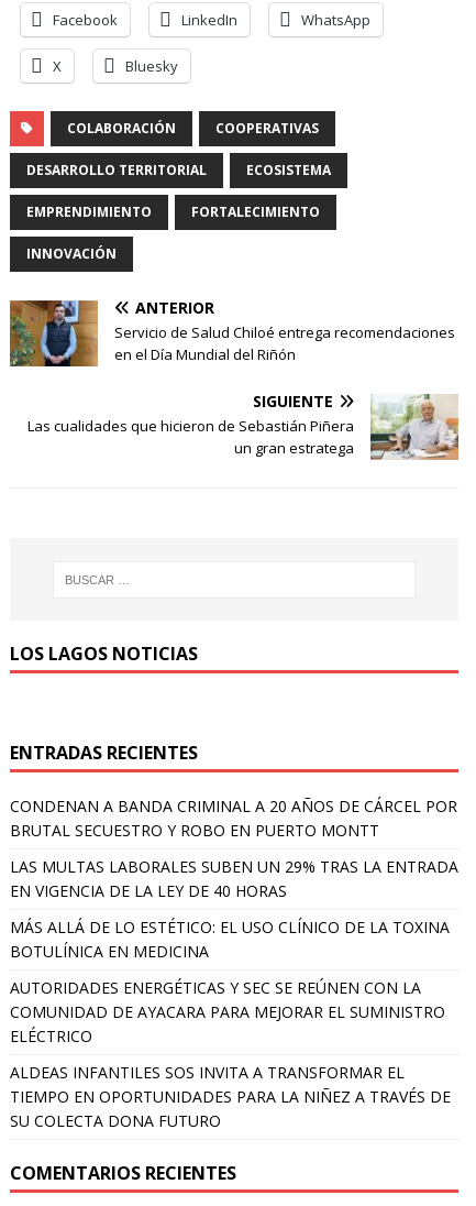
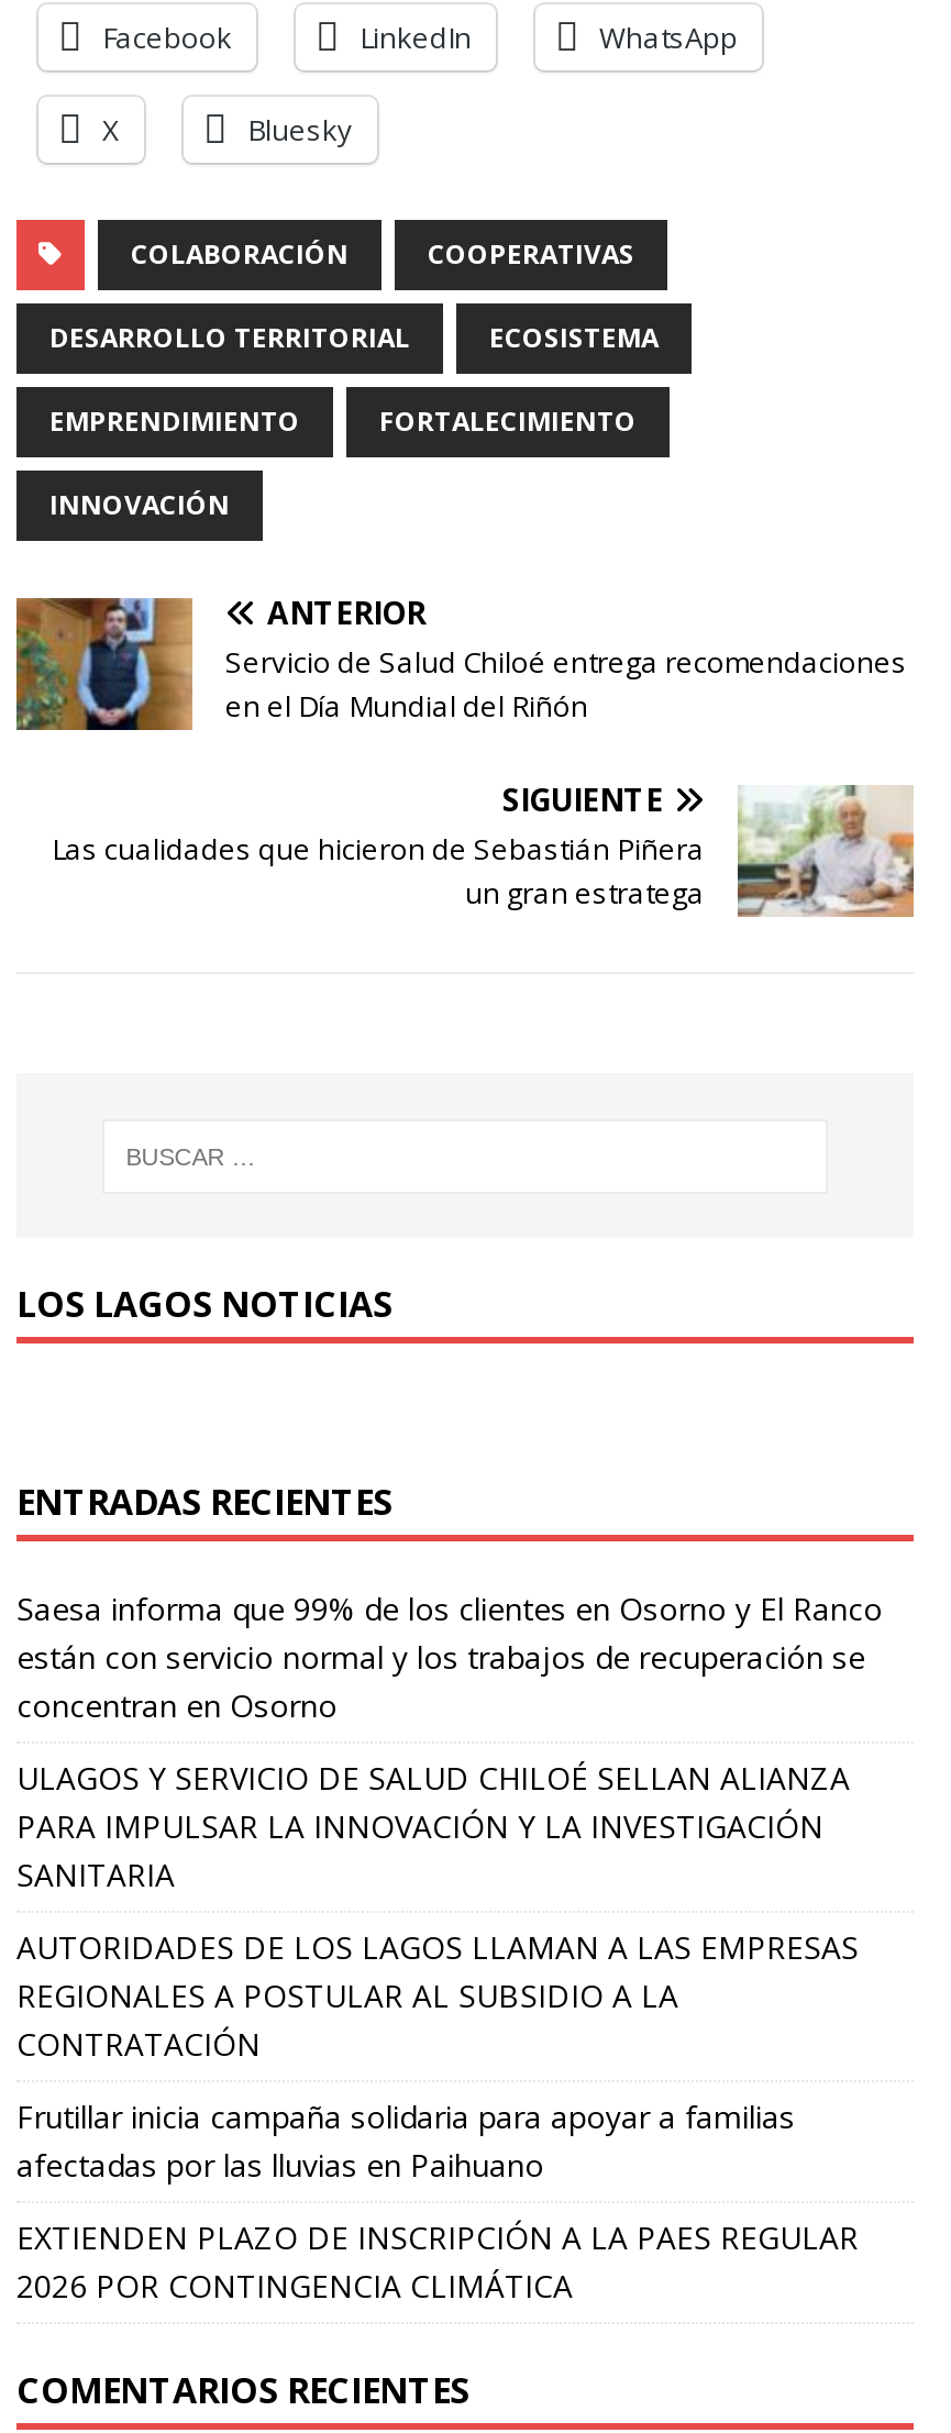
- CONDENAN A BANDA CRIMINAL A 20 AÑOS DE CÁRCEL POR
- BRUTAL SECUESTRO Y ROBO EN PUERTO MONTT
+ Saesa informa que 99% de los clientes en Osorno y El Ranco
+ están con servicio normal y los trabajos de recuperación se
+ concentran en Osorno

- LAS MULTAS LABORALES SUBEN UN 29% TRAS LA ENTRADA
- EN VIGENCIA DE LA LEY DE 40 HORAS
+ ULAGOS Y SERVICIO DE SALUD CHILOÉ SELLAN ALIANZA
+ PARA IMPULSAR LA INNOVACIÓN Y LA INVESTIGACIÓN
+ SANITARIA

- MÁS ALLÁ DE LO ESTÉTICO: EL USO CLÍNICO DE LA TOXINA
- BOTULÍNICA EN MEDICINA
+ AUTORIDADES DE LOS LAGOS LLAMAN A LAS EMPRESAS
+ REGIONALES A POSTULAR AL SUBSIDIO A LA
+ CONTRATACIÓN

- AUTORIDADES ENERGÉTICAS Y SEC SE REÚNEN CON LA
- COMUNIDAD DE AYACARA PARA MEJORAR EL SUMINISTRO
- ELÉCTRICO
+ Frutillar inicia campaña solidaria para apoyar a familias
+ afectadas por las lluvias en Paihuano

- ALDEAS INFANTILES SOS INVITA A TRANSFORMAR EL
- TIEMPO EN OPORTUNIDADES PARA LA NIÑEZ A TRAVÉS DE
- SU COLECTA DONA FUTURO
+ EXTIENDEN PLAZO DE INSCRIPCIÓN A LA PAES REGULAR
+ 2026 POR CONTINGENCIA CLIMÁTICA
